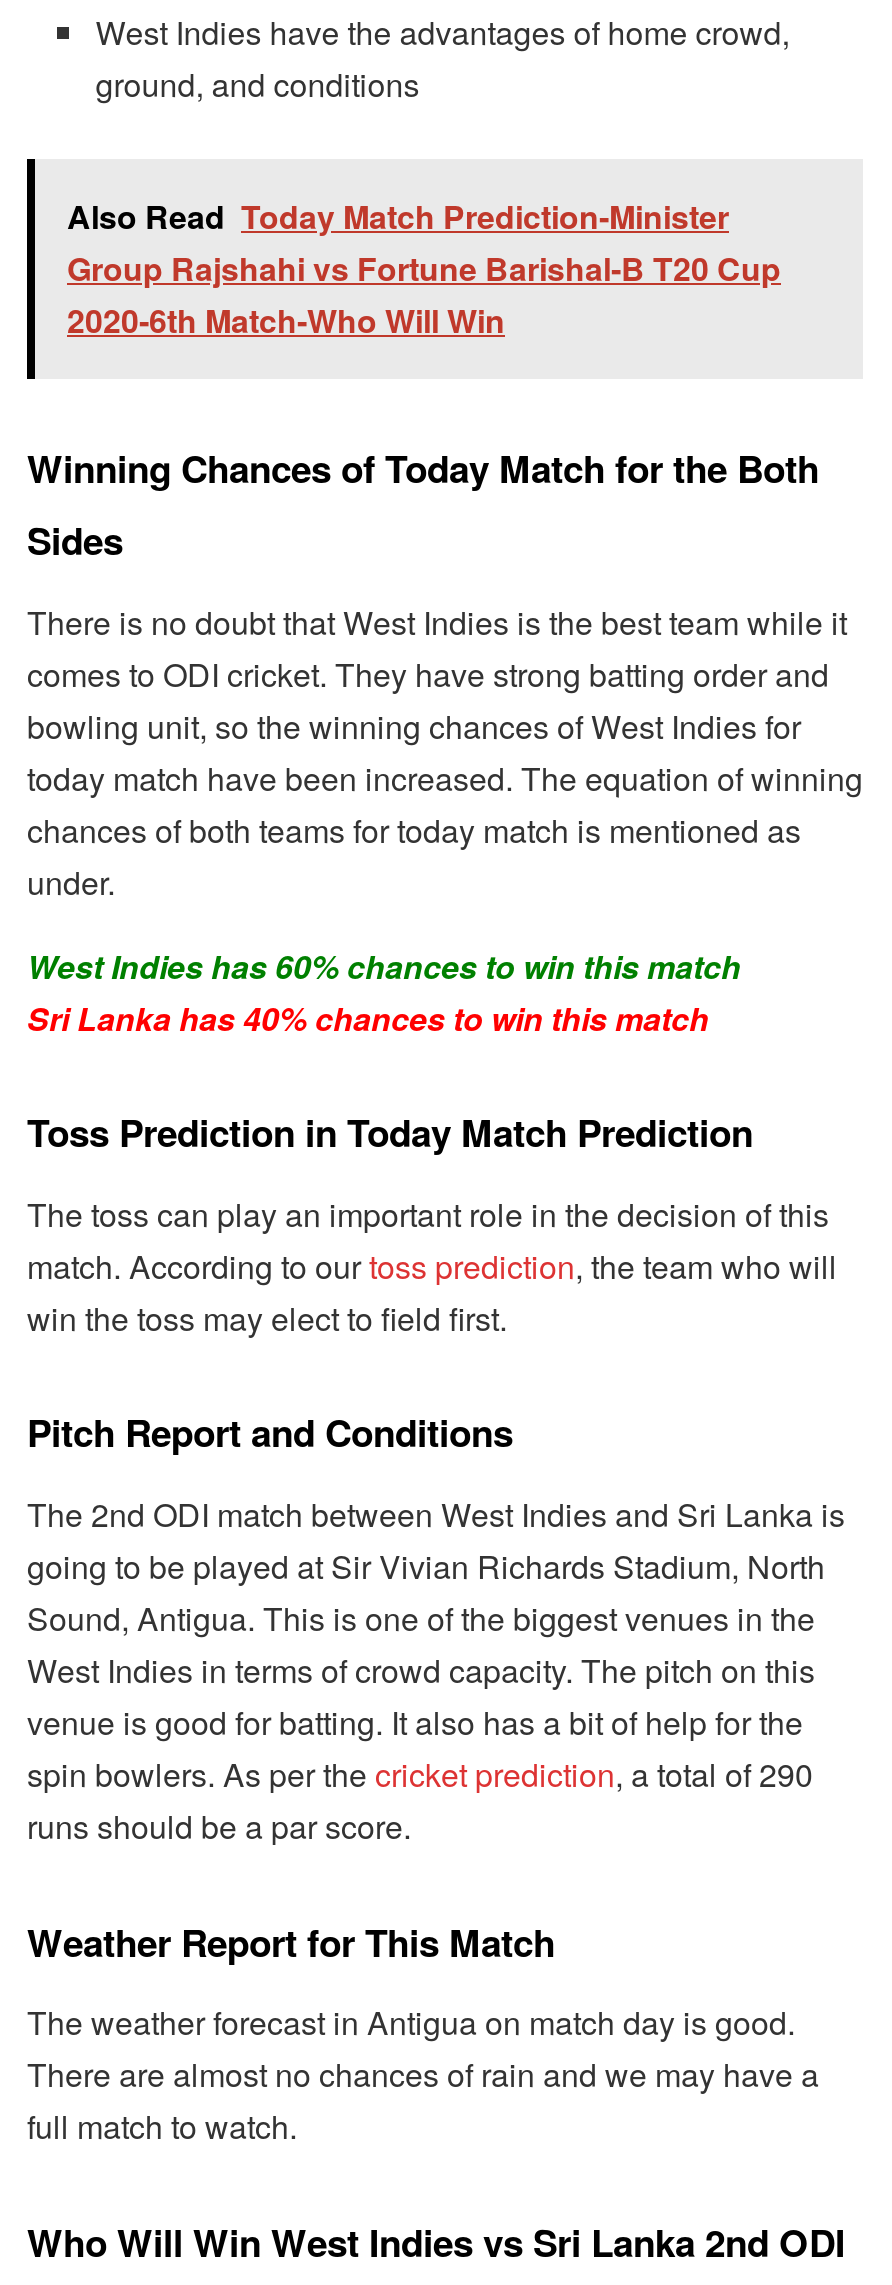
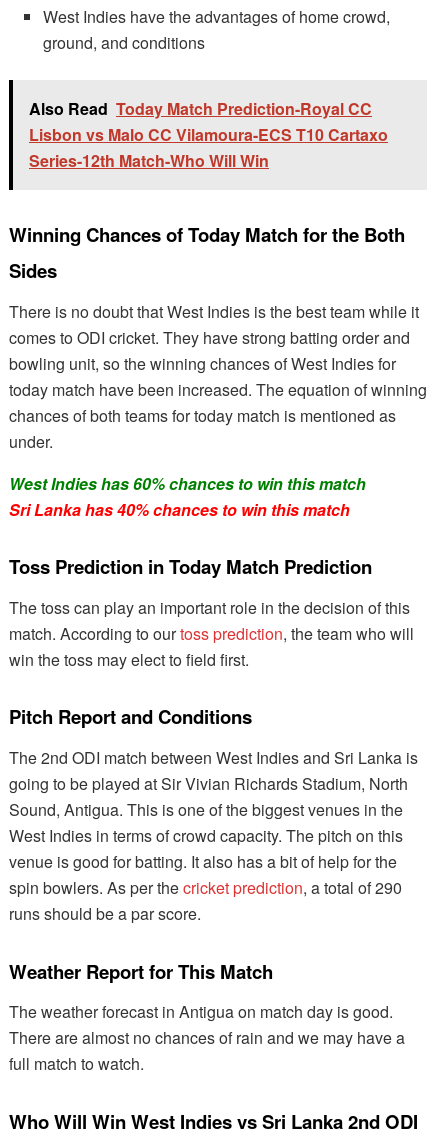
- Also Read Today Match Prediction-Minister
- Group Rajshahi vs Fortune Barishal-B T20 Cup
- 2020-6th Match-Who Will Win
+ Also Read Today Match Prediction-Royal CC
+ Lisbon vs Malo CC Vilamoura-ECS T10 Cartaxo
+ Series-12th Match-Who Will Win
